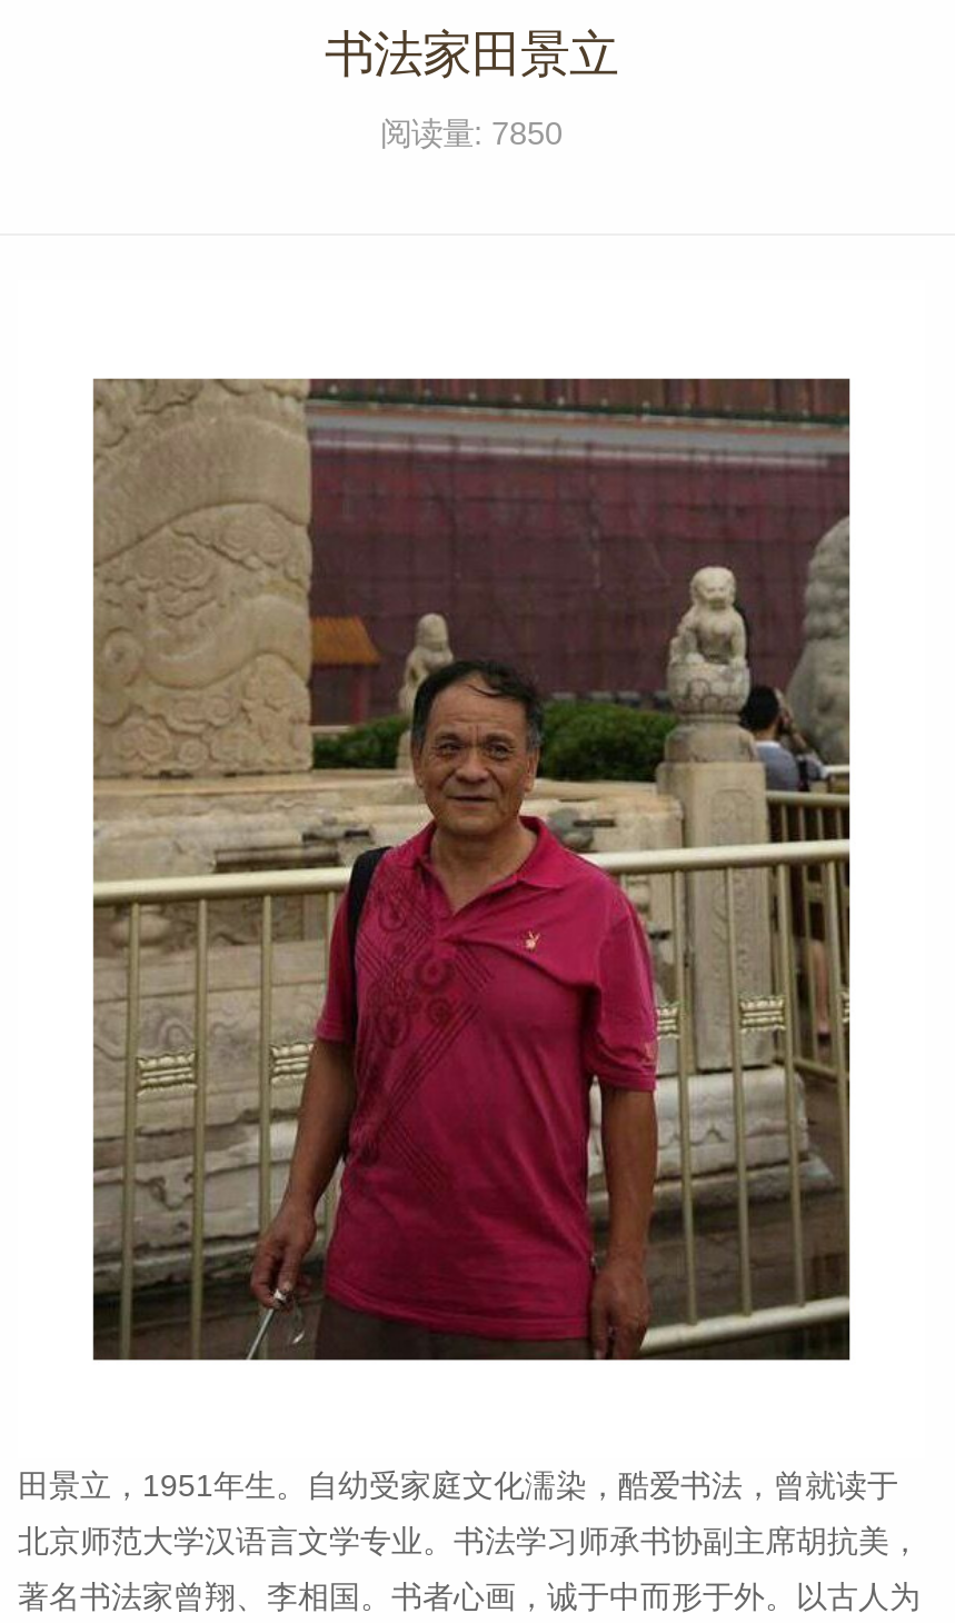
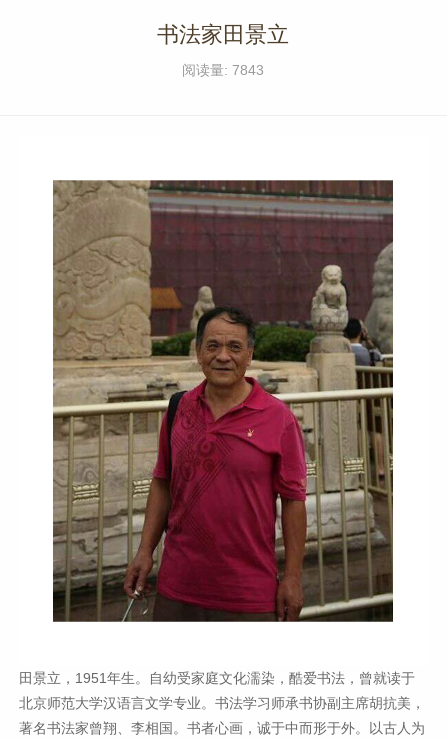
- 阅读量: 7850
+ 阅读量: 7843
